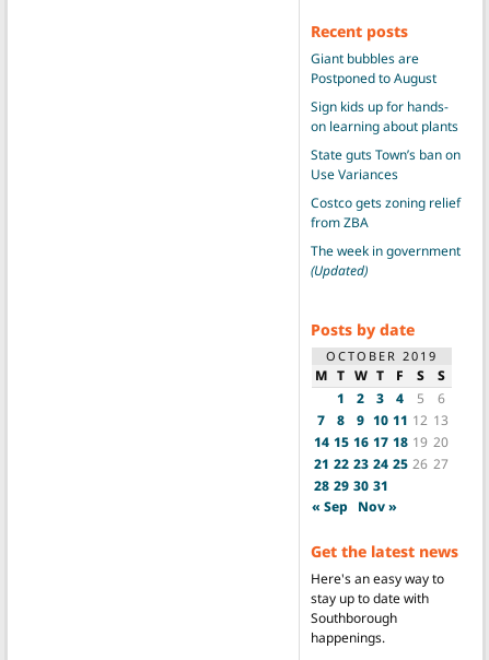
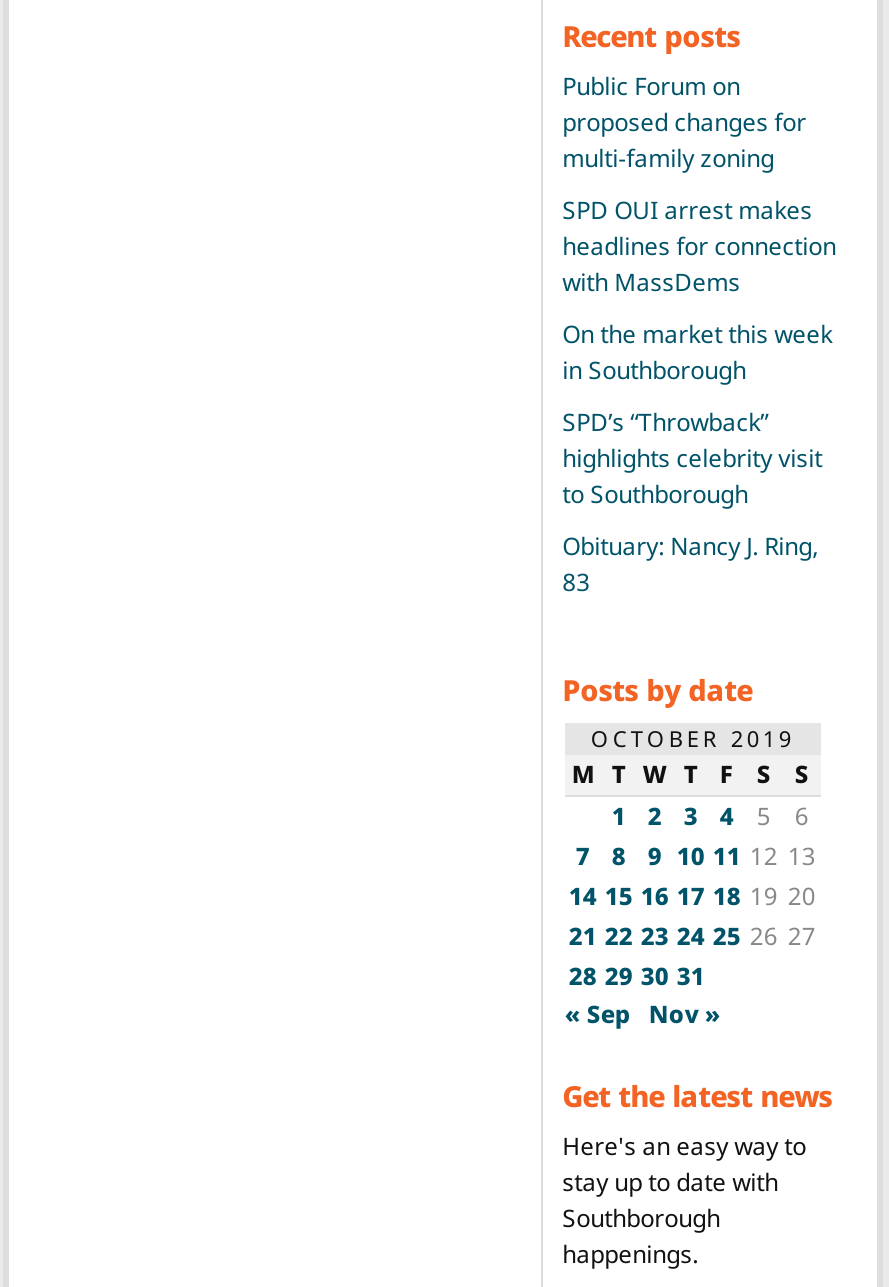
- Giant bubbles are
- Postponed to August
+ Public Forum on
+ proposed changes for
+ multi-family zoning

- Sign kids up for hands-
- on learning about plants
+ SPD OUI arrest makes
+ headlines for connection
+ with MassDems

- State guts Town’s ban on
- Use Variances
+ On the market this week
+ in Southborough

- Costco gets zoning relief
- from ZBA
+ SPD’s “Throwback”
+ highlights celebrity visit
+ to Southborough

- The week in government
- (Updated)
+ Obituary: Nancy J. Ring,
+ 83
